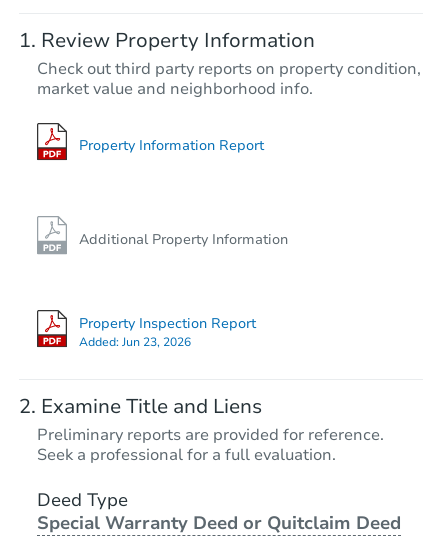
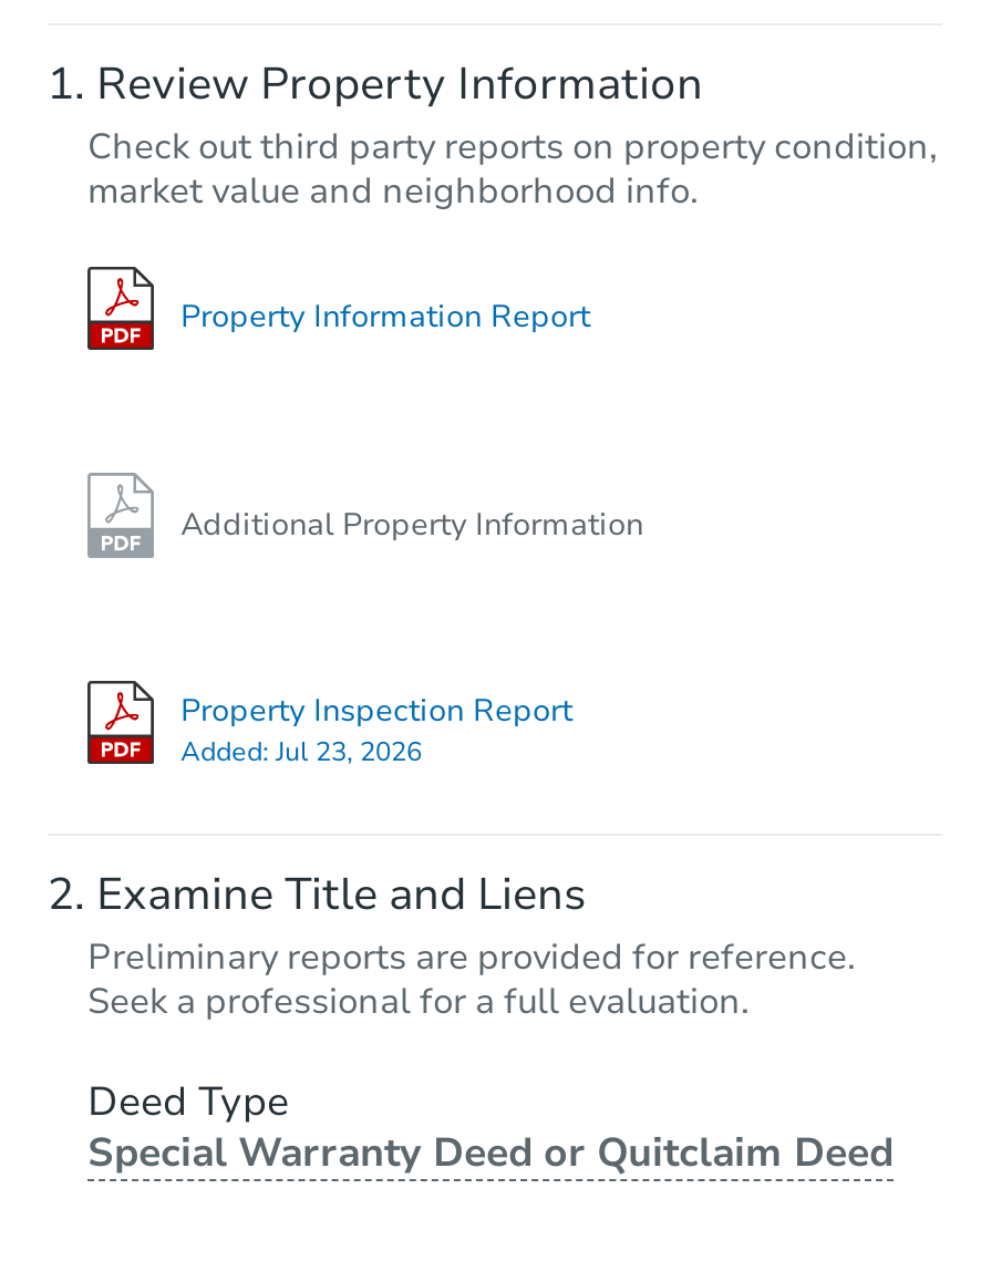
- Added: Jun 23, 2026
+ Added: Jul 23, 2026
